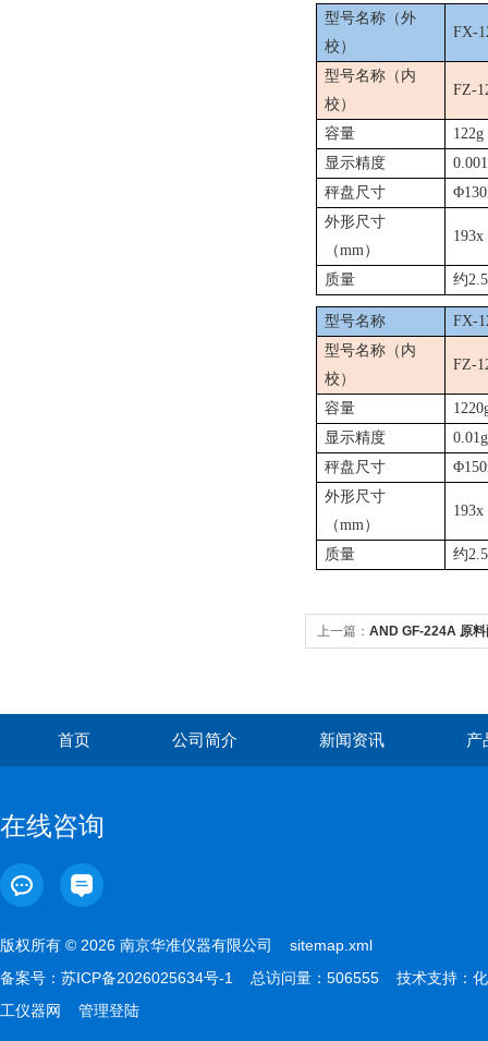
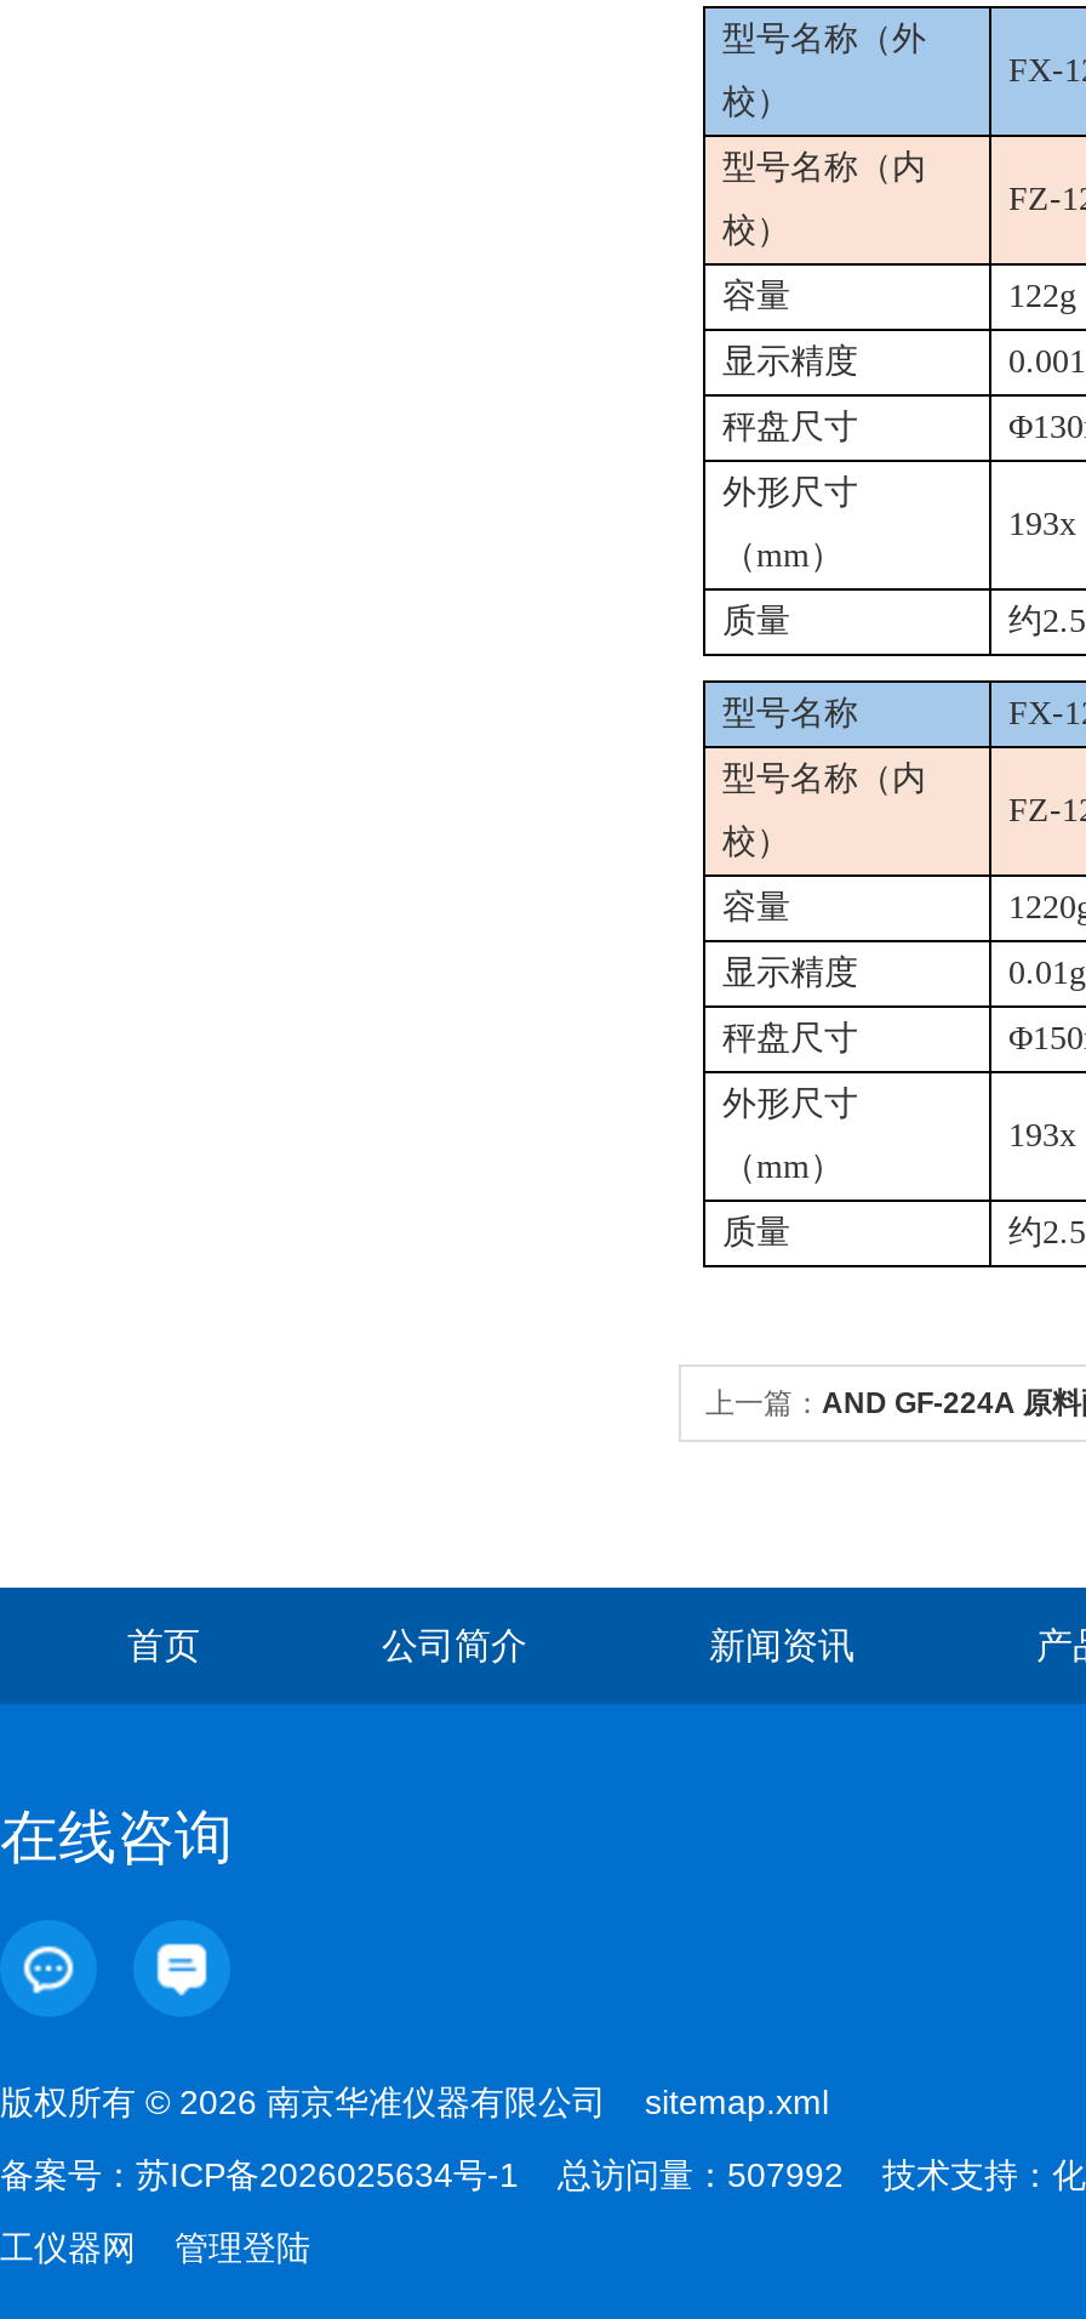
- 备案号：苏ICP备2026025634号-1总访问量：506555 技术支持：化
+ 备案号：苏ICP备2026025634号-1总访问量：507992 技术支持：化
